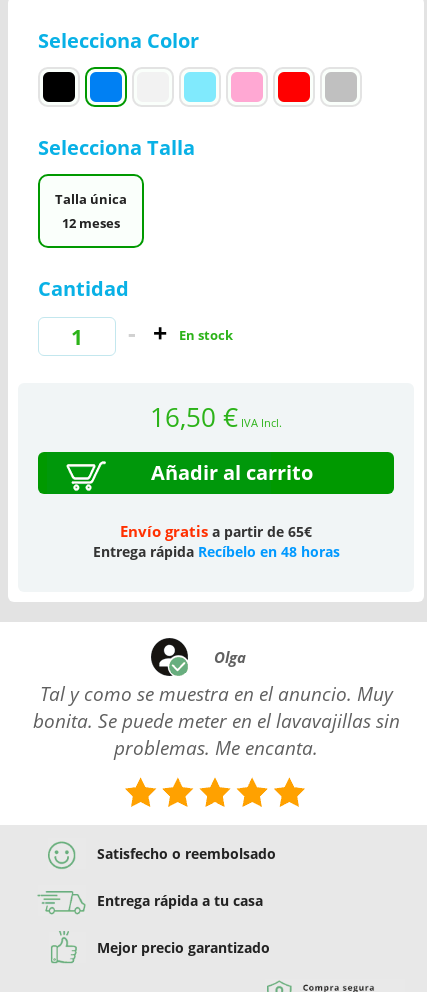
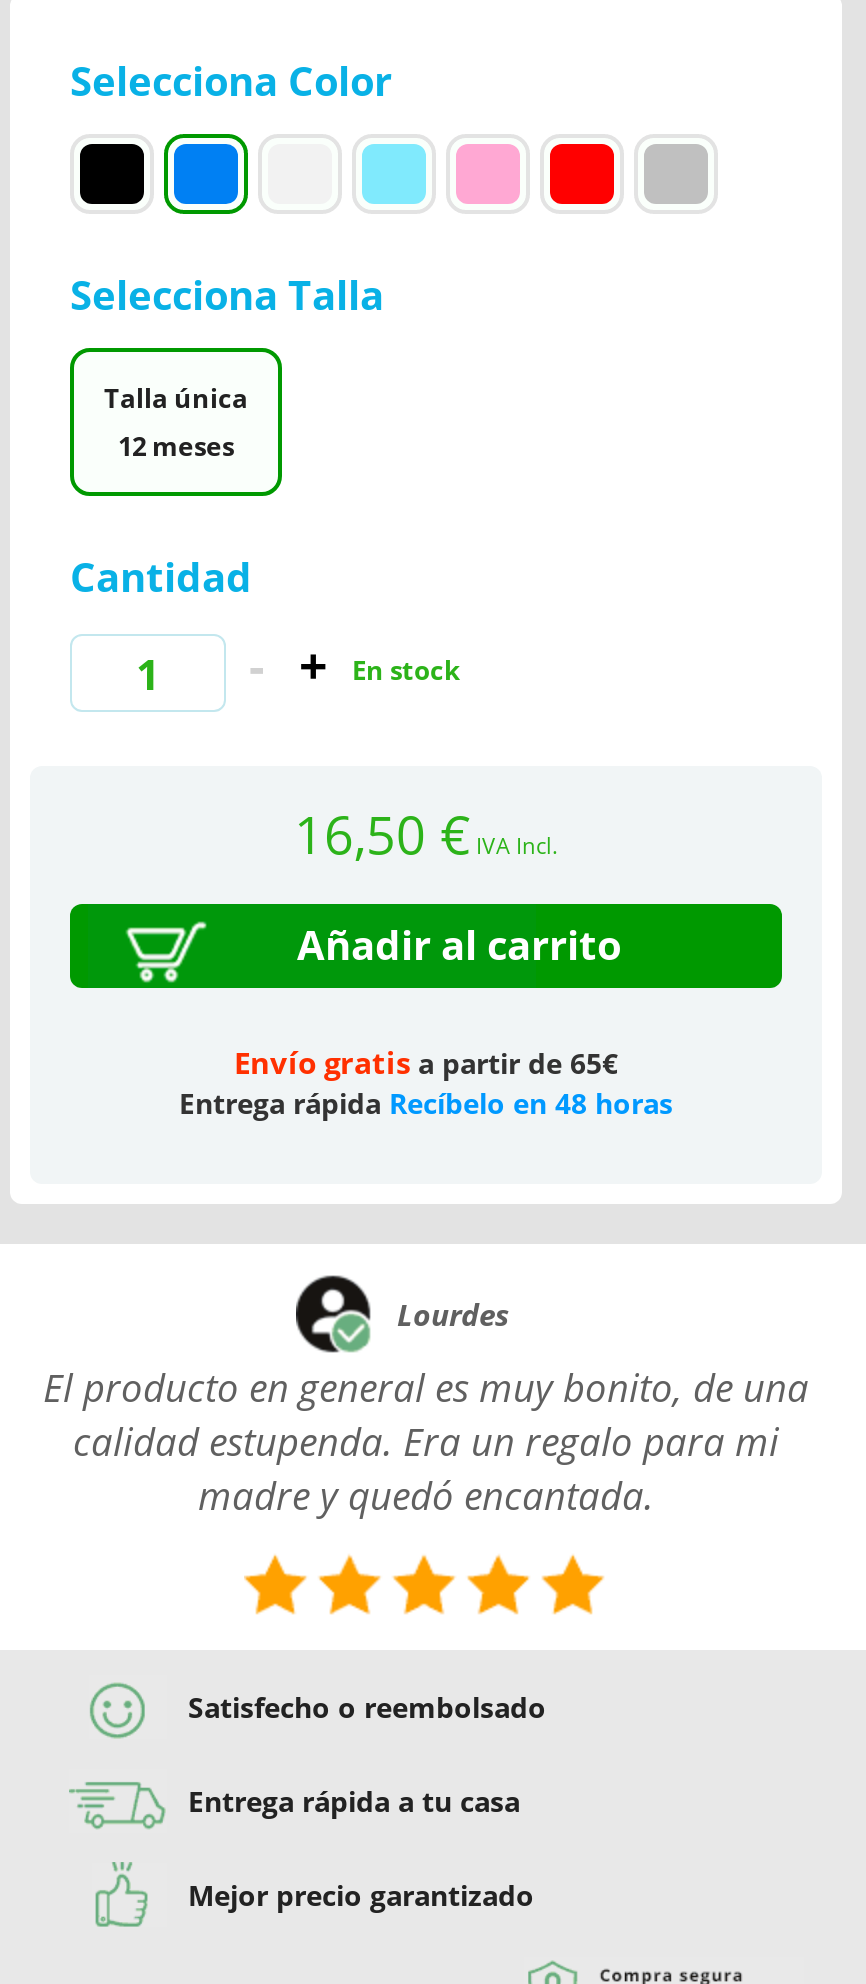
- Olga
+ Lourdes

- Tal y como se muestra en el anuncio. Muy
- bonita. Se puede meter en el lavavajillas sin
- problemas. Me encanta.
+ El producto en general es muy bonito, de una
+ calidad estupenda. Era un regalo para mi
+ madre y quedó encantada.
